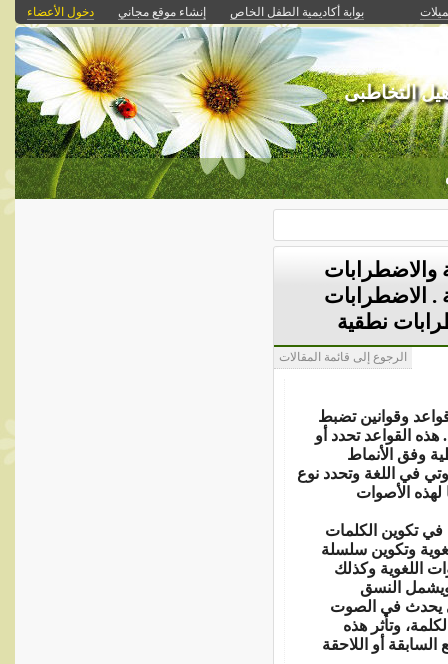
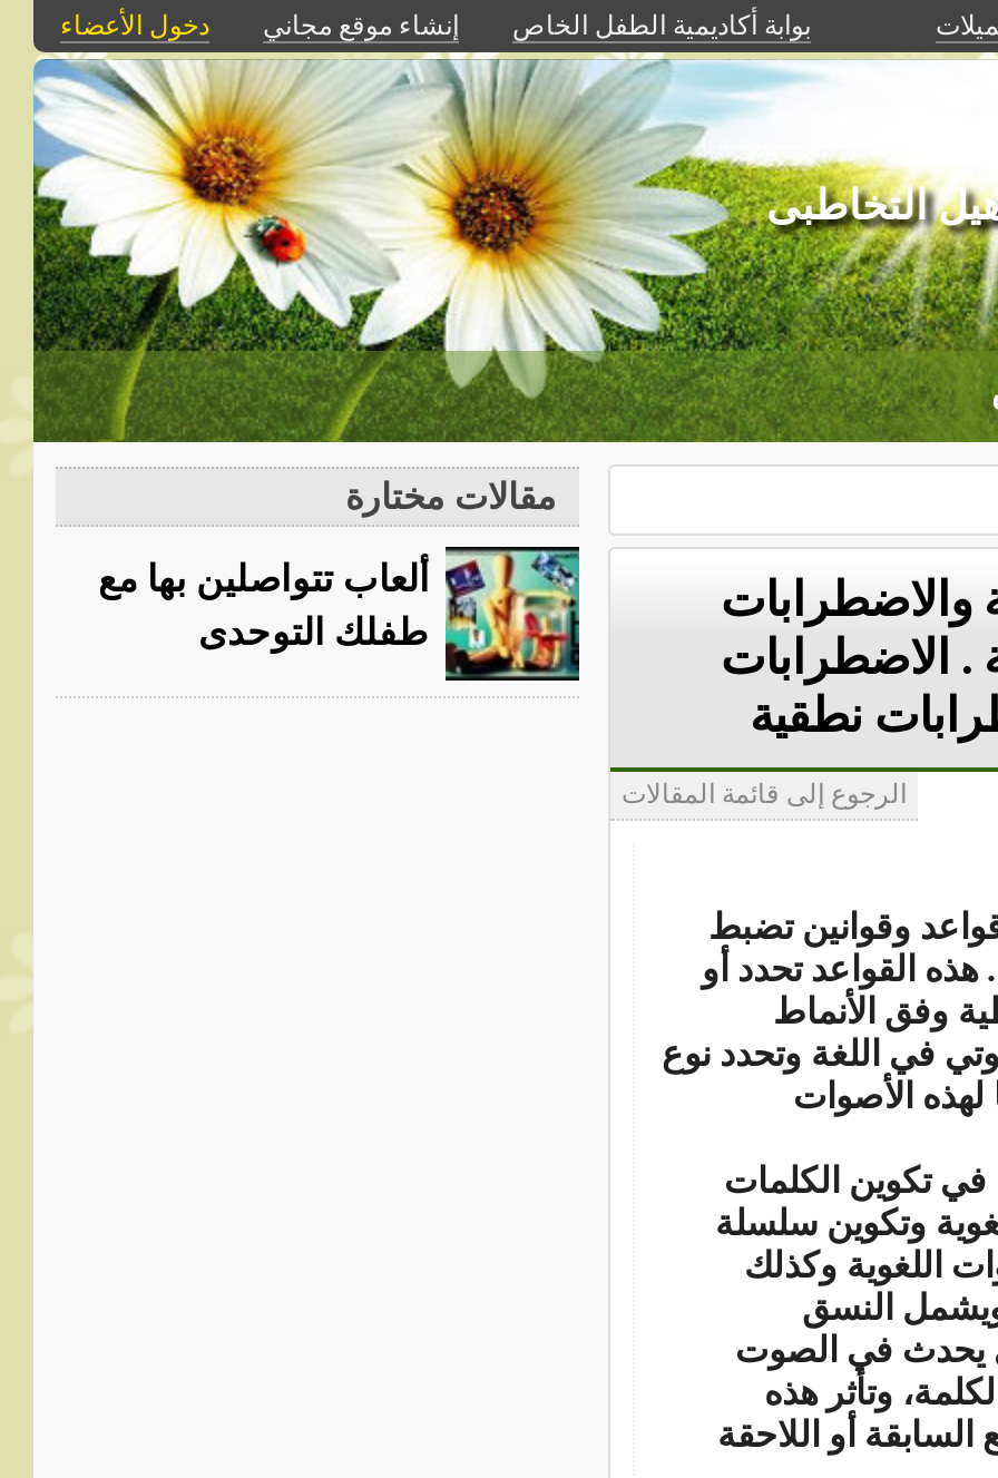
+ [image]
+ مقالات مختارة
+ ألعاب تتواصلين بها مع
+ طفلك التوحدى
